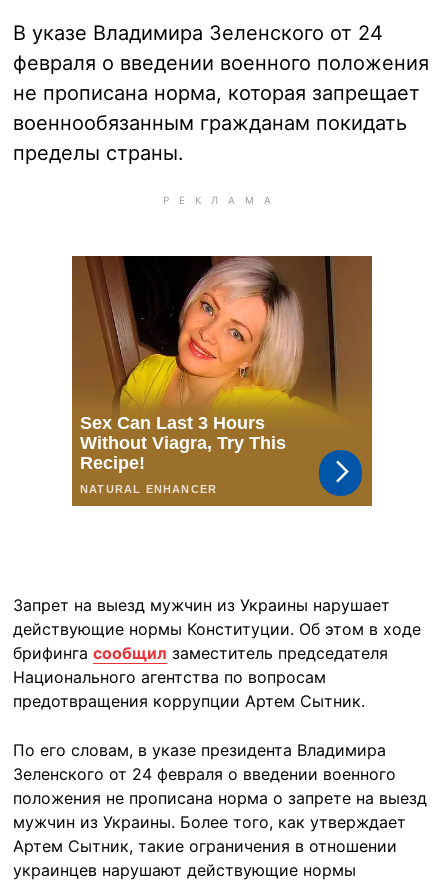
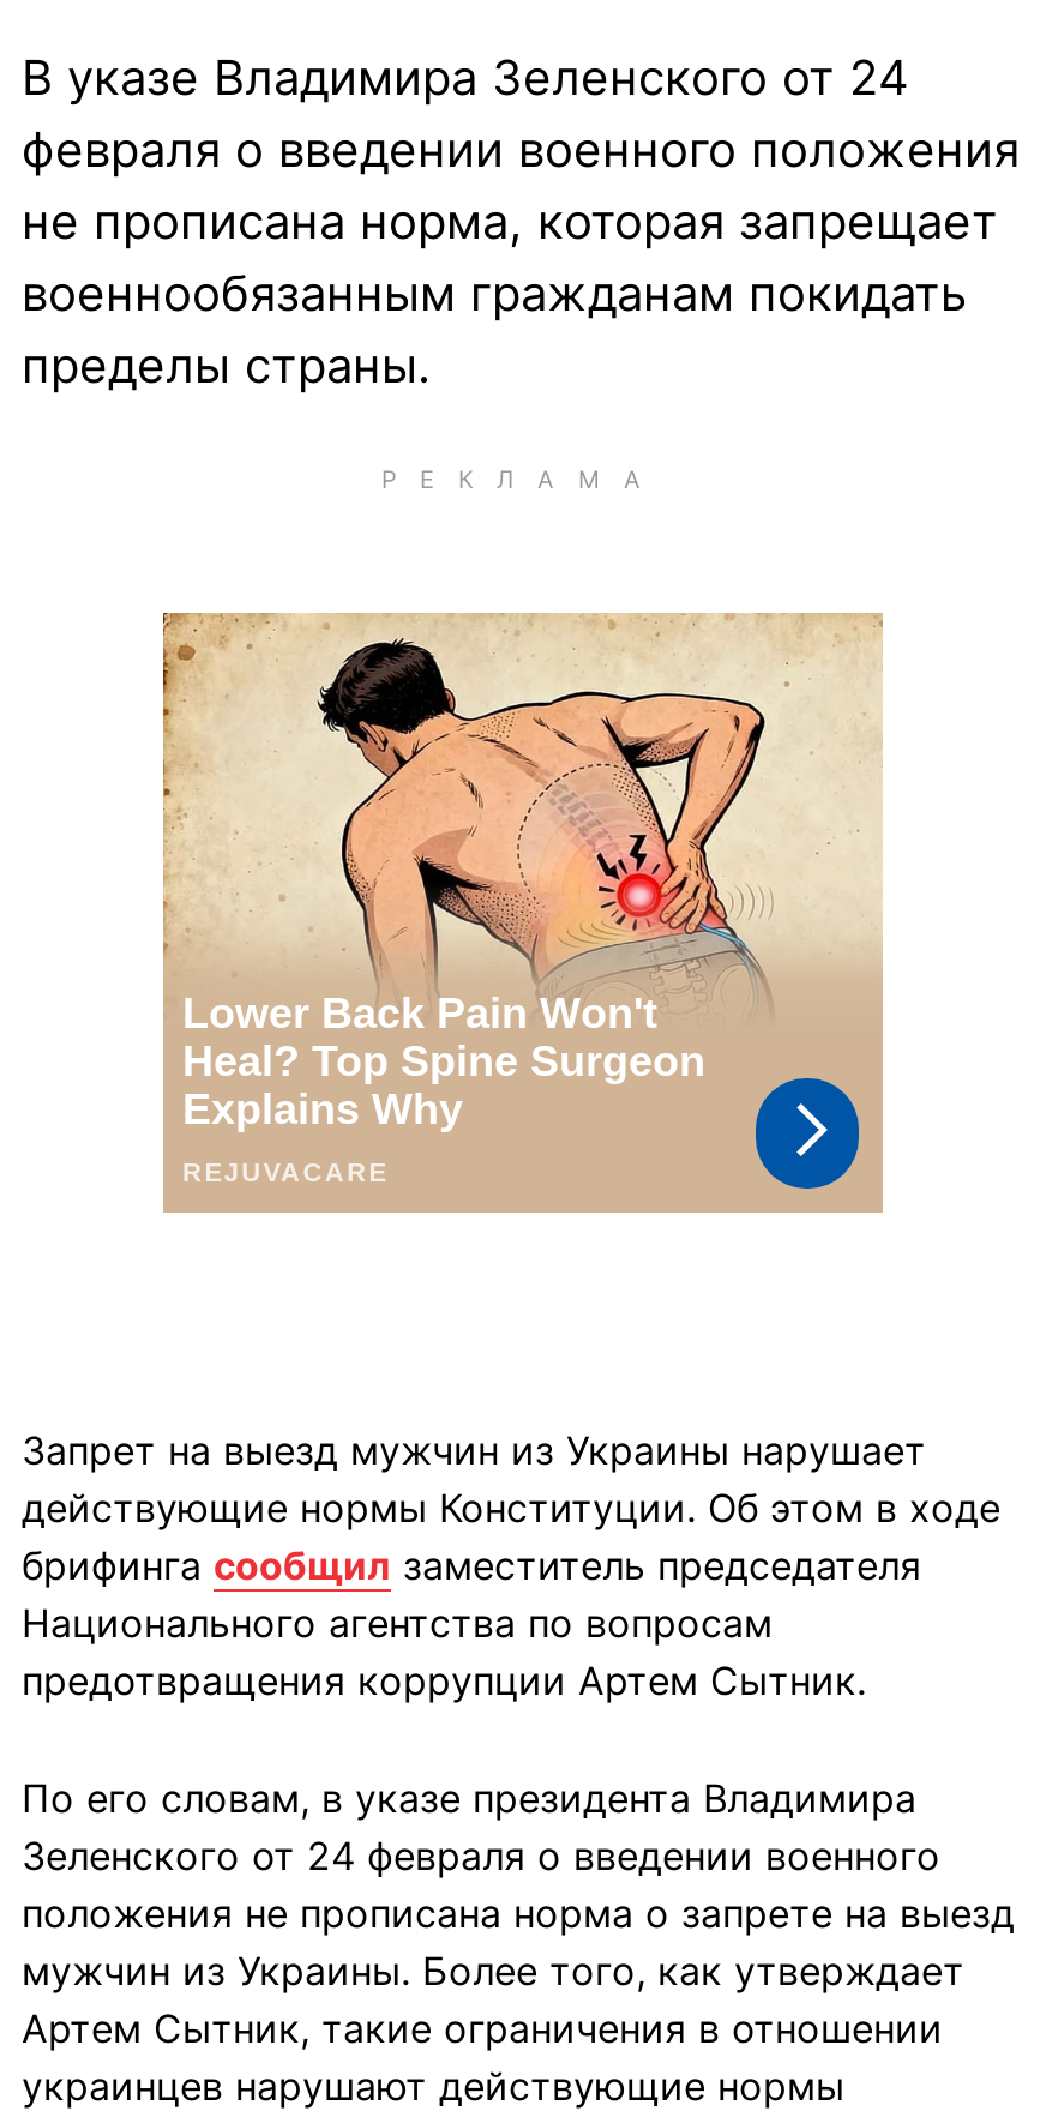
- [image]
+ [image]
